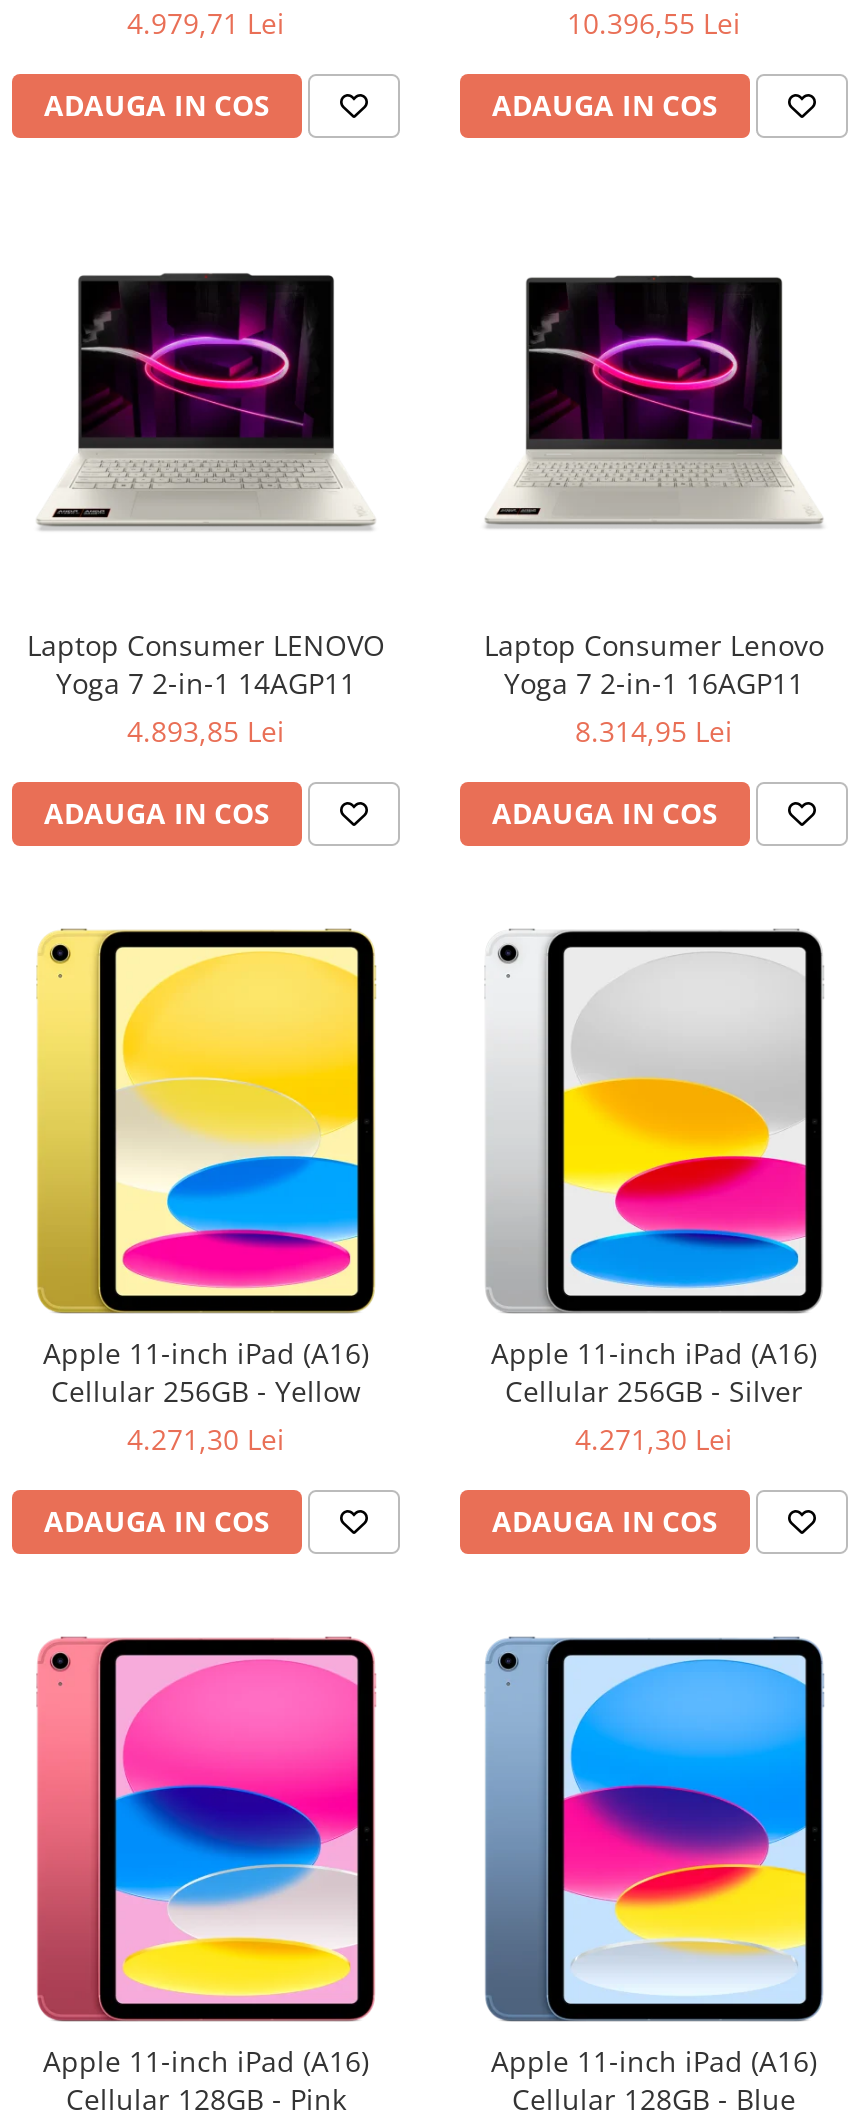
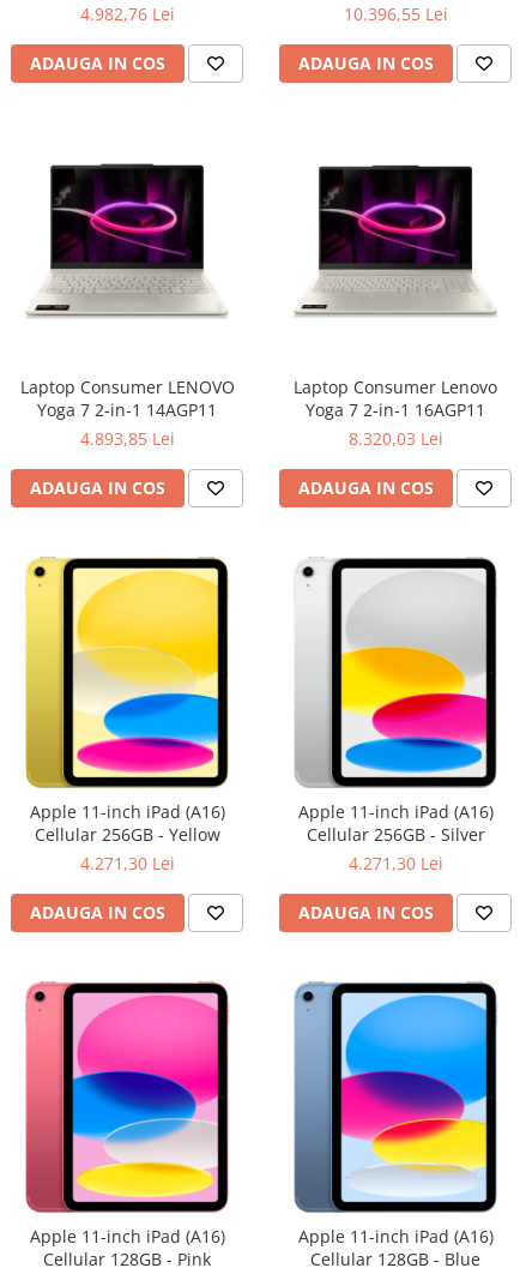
- 4.979,71 Lei
+ 4.982,76 Lei

- 8.314,95 Lei
+ 8.320,03 Lei
